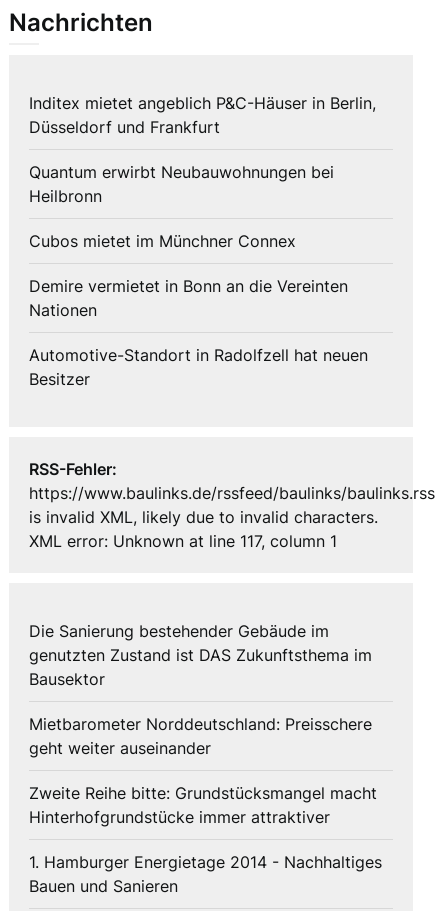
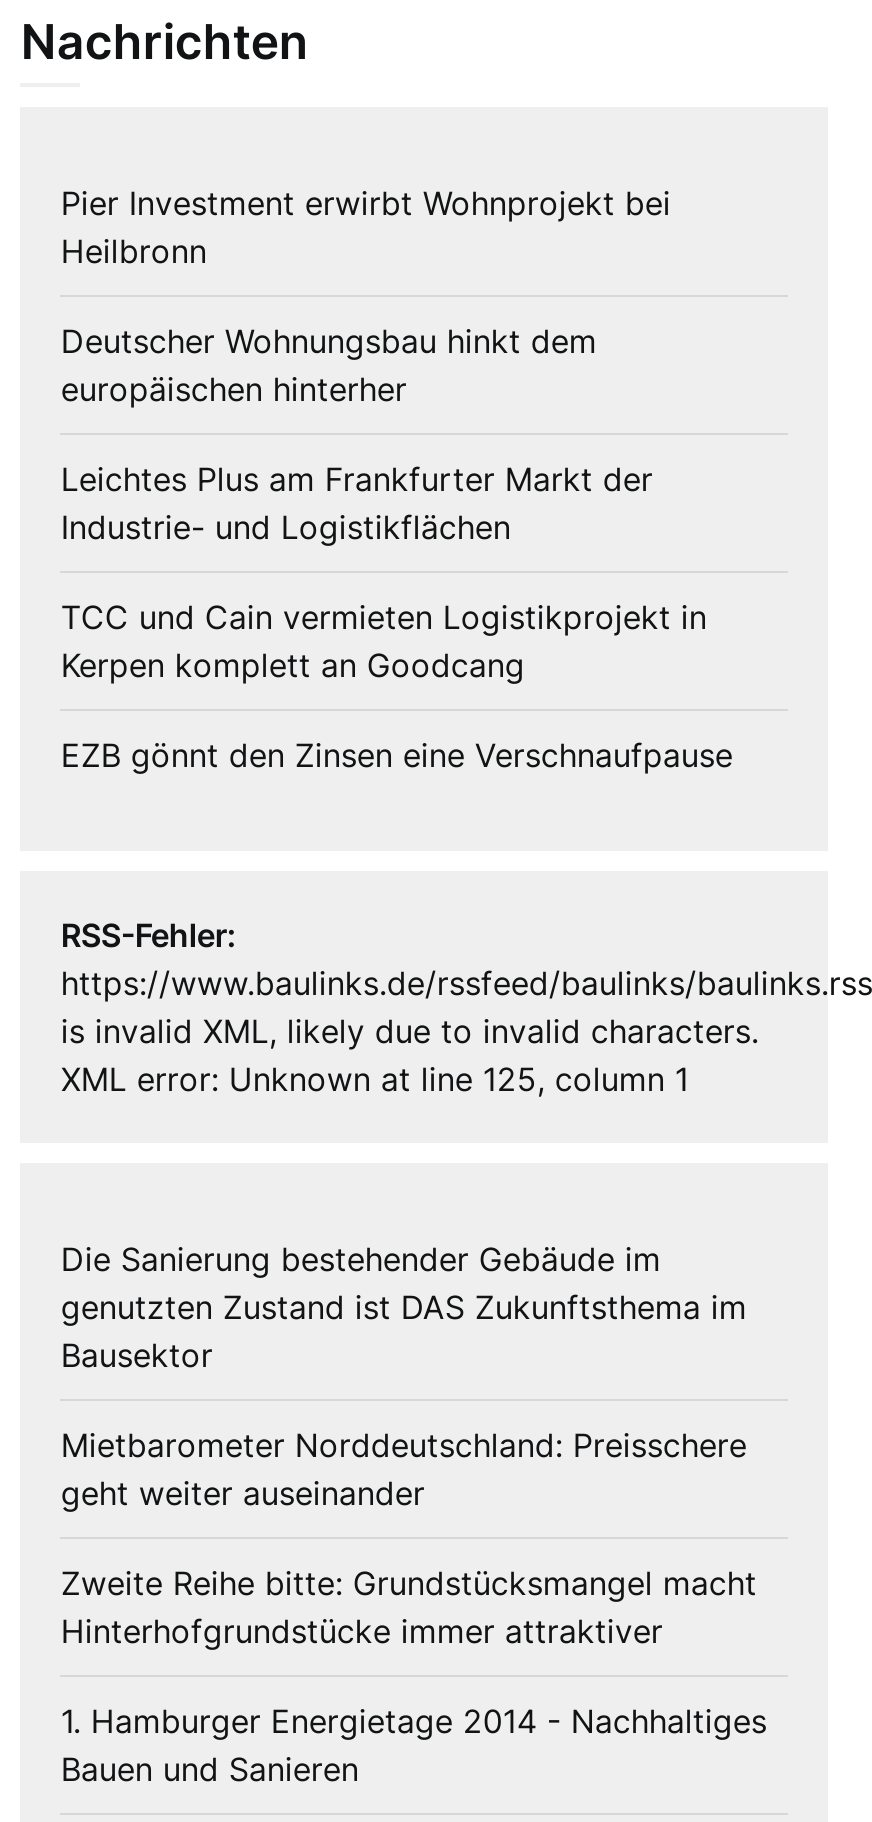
- Inditex mietet angeblich P&C-Häuser in Berlin,
- Düsseldorf und Frankfurt
- Quantum erwirbt Neubauwohnungen bei
+ Pier Investment erwirbt Wohnprojekt bei

moved up: Heilbronn

- Cubos mietet im Münchner Connex
- Demire vermietet in Bonn an die Vereinten
- Nationen
- Automotive-Standort in Radolfzell hat neuen
- Besitzer
+ Deutscher Wohnungsbau hinkt dem
+ europäischen hinterher
+ Leichtes Plus am Frankfurter Markt der
+ Industrie- und Logistikflächen
+ TCC und Cain vermieten Logistikprojekt in
+ Kerpen komplett an Goodcang
+ EZB gönnt den Zinsen eine Verschnaufpause

- XML error: Unknown at line 117, column 1
+ XML error: Unknown at line 125, column 1
